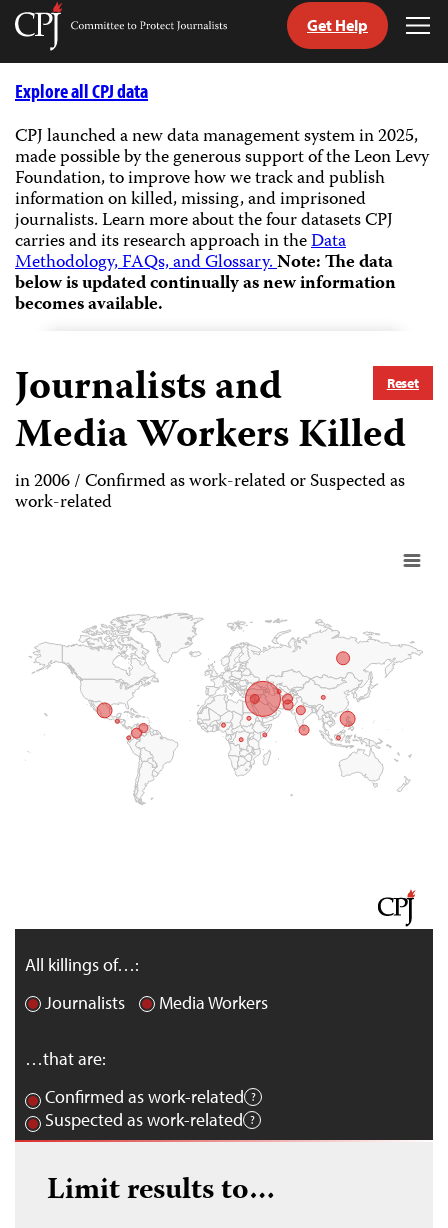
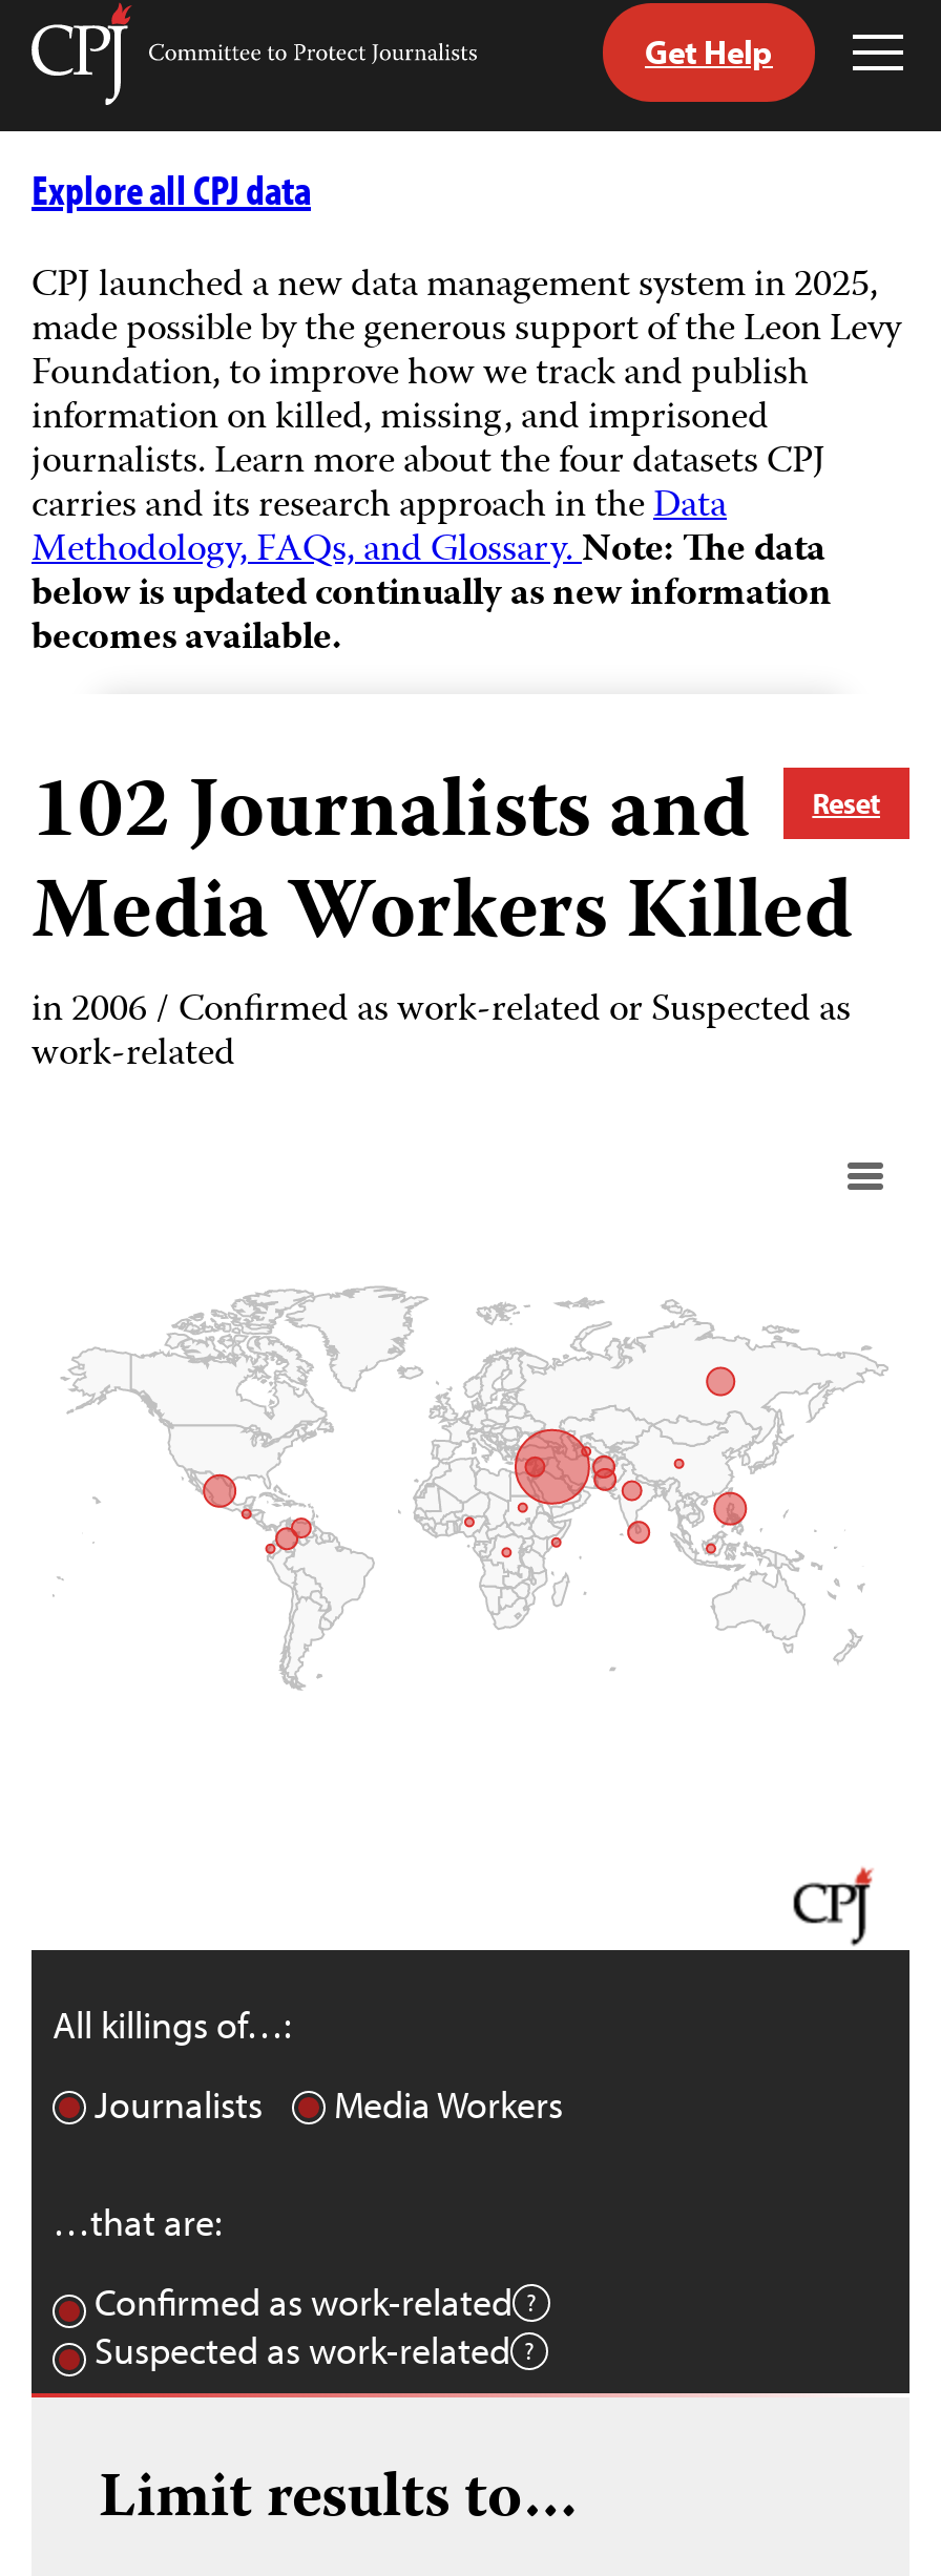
- Journalists and
+ 102 Journalists and
